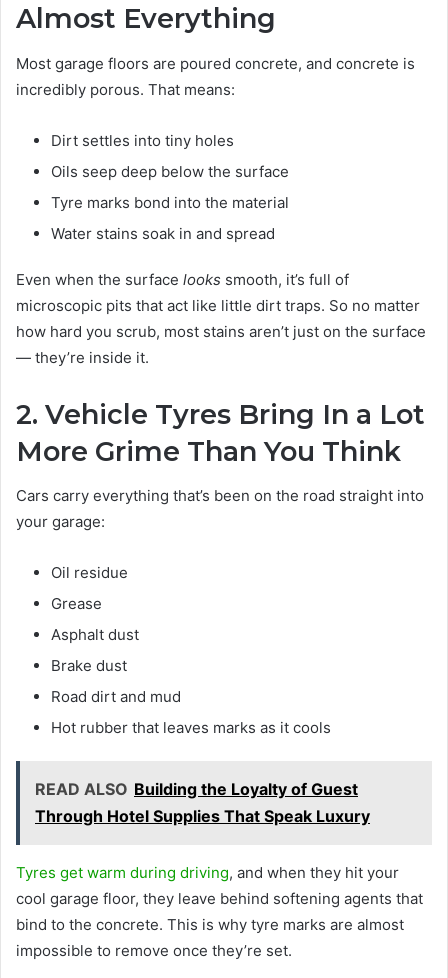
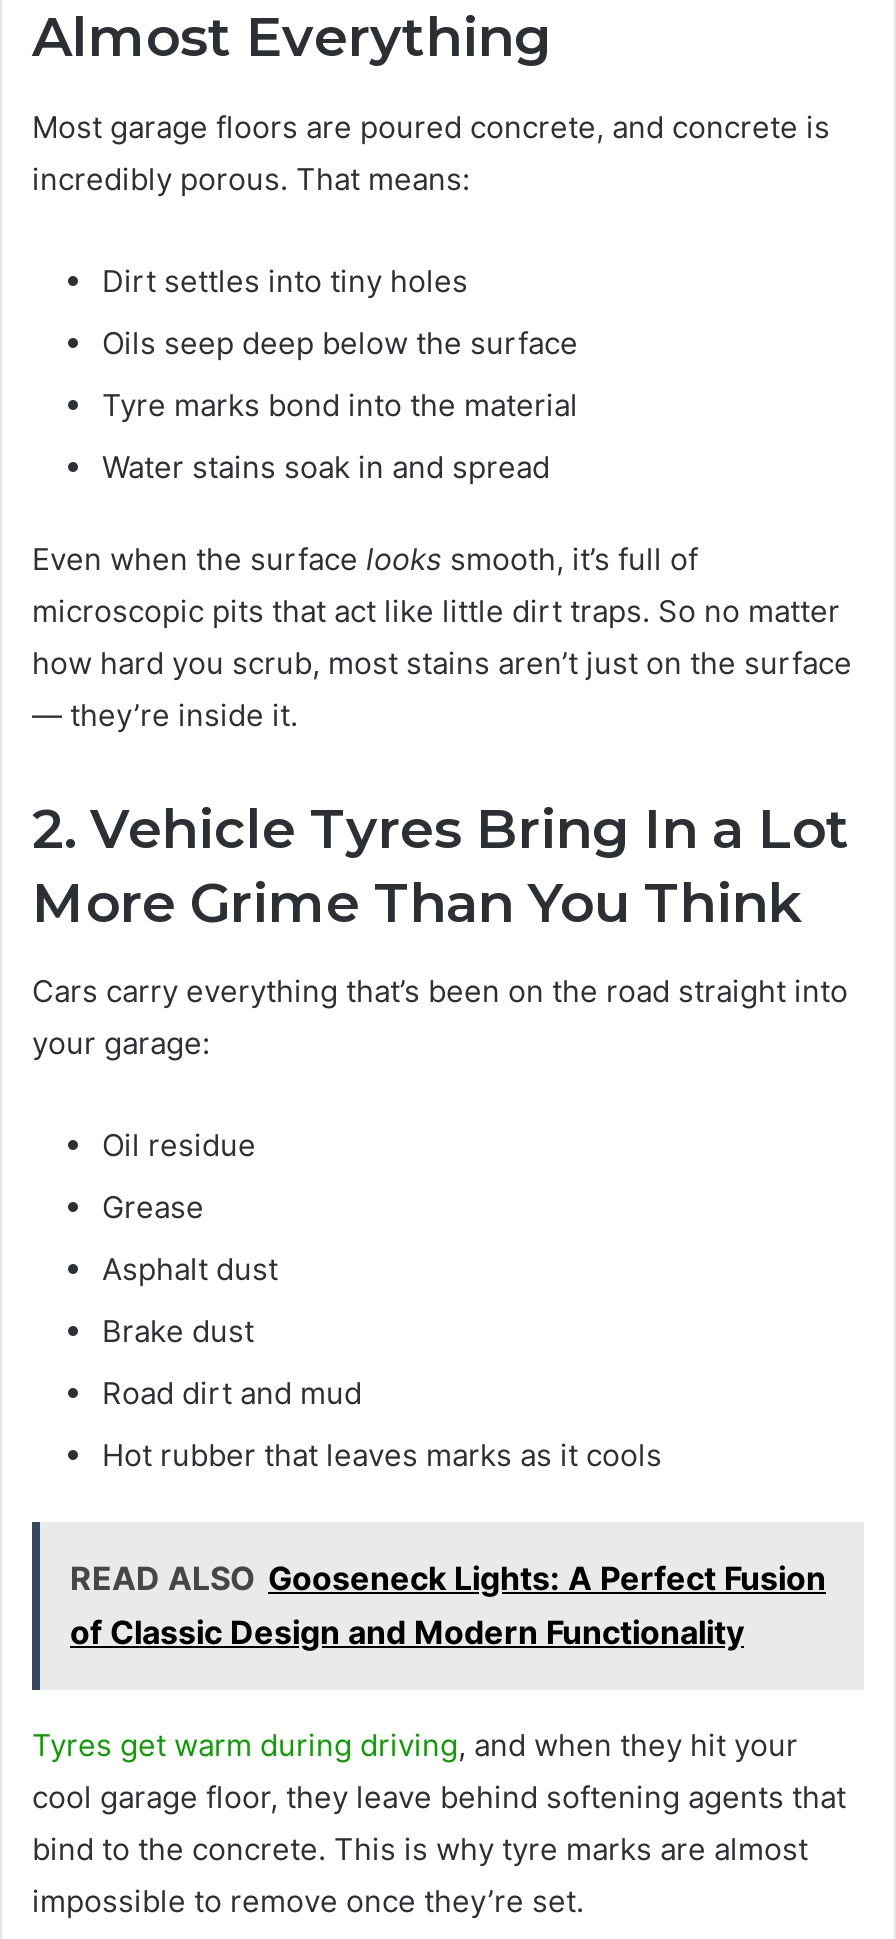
- READ ALSO Building the Loyalty of Guest
- Through Hotel Supplies That Speak Luxury
+ READ ALSO Gooseneck Lights: A Perfect Fusion
+ of Classic Design and Modern Functionality
